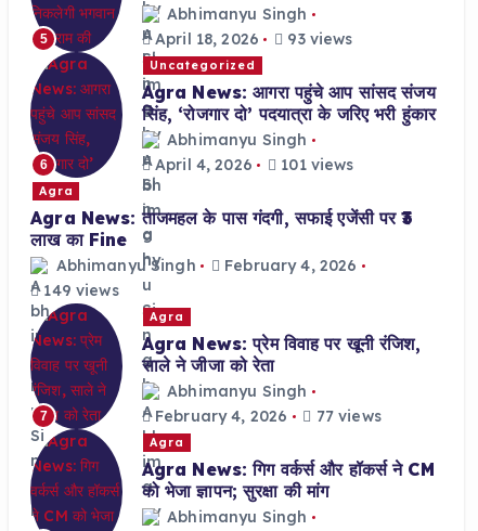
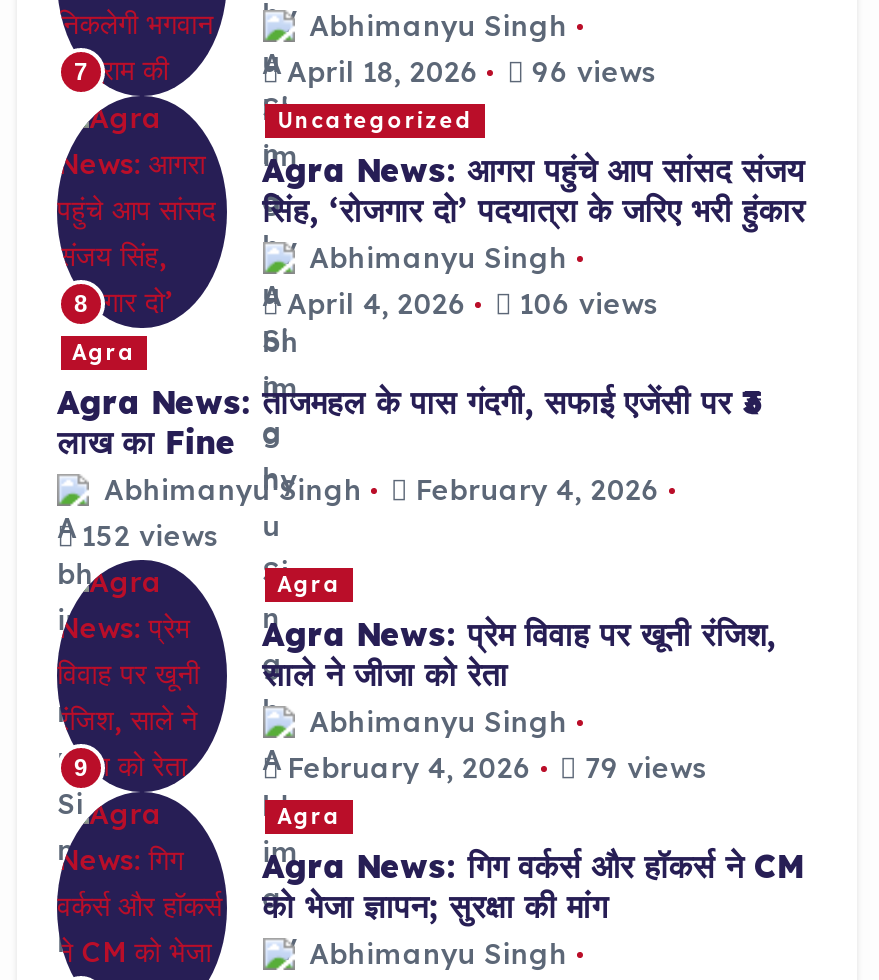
- 5
+ 7

- April 18, 2026 93 views
+ April 18, 2026 96 views

- 6
+ 8

- April 4, 2026 101 views
+ April 4, 2026 106 views

- 149 views
+ 152 views

- 7
+ 9

- February 4, 2026 77 views
+ February 4, 2026 79 views
